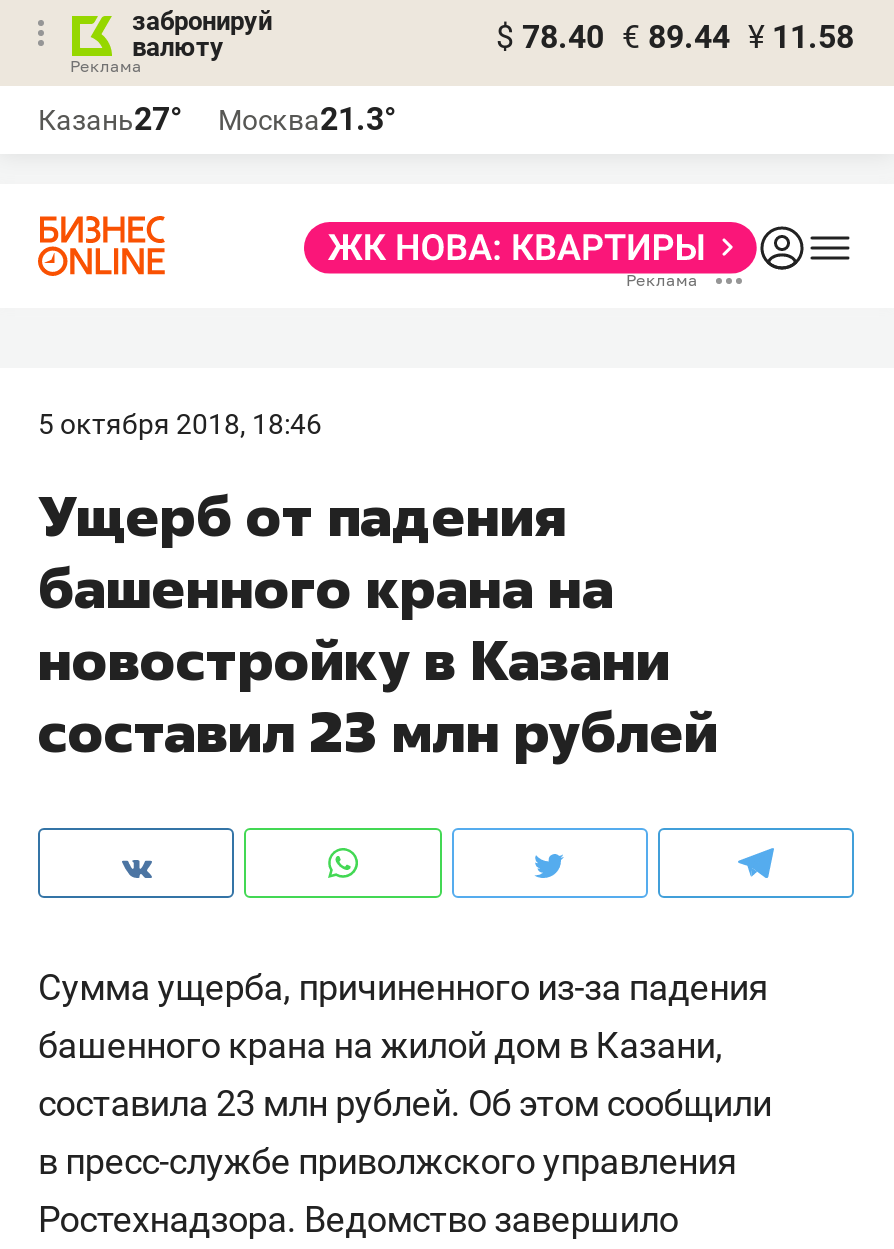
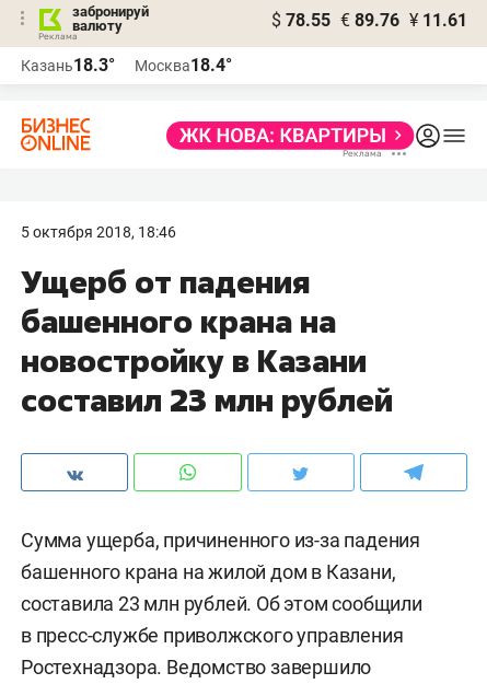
- $ 78.40 € 89.44 ¥ 11.58
+ $ 78.55 € 89.76 ¥ 11.61

- Казань27°
+ Казань18.3°

- Москва21.3°
+ Москва18.4°
